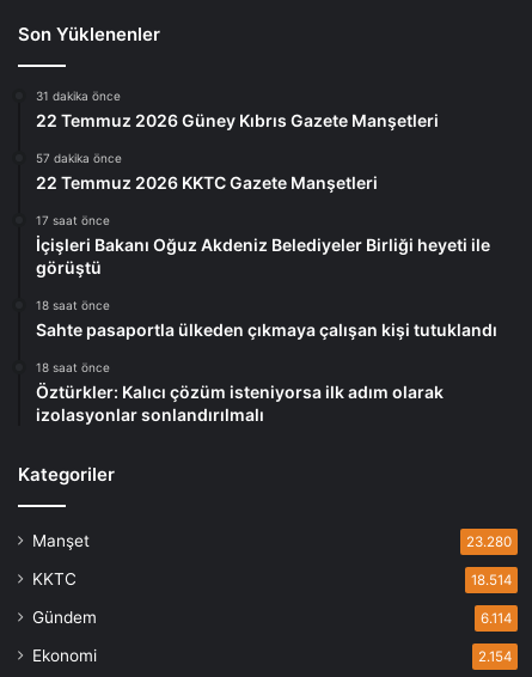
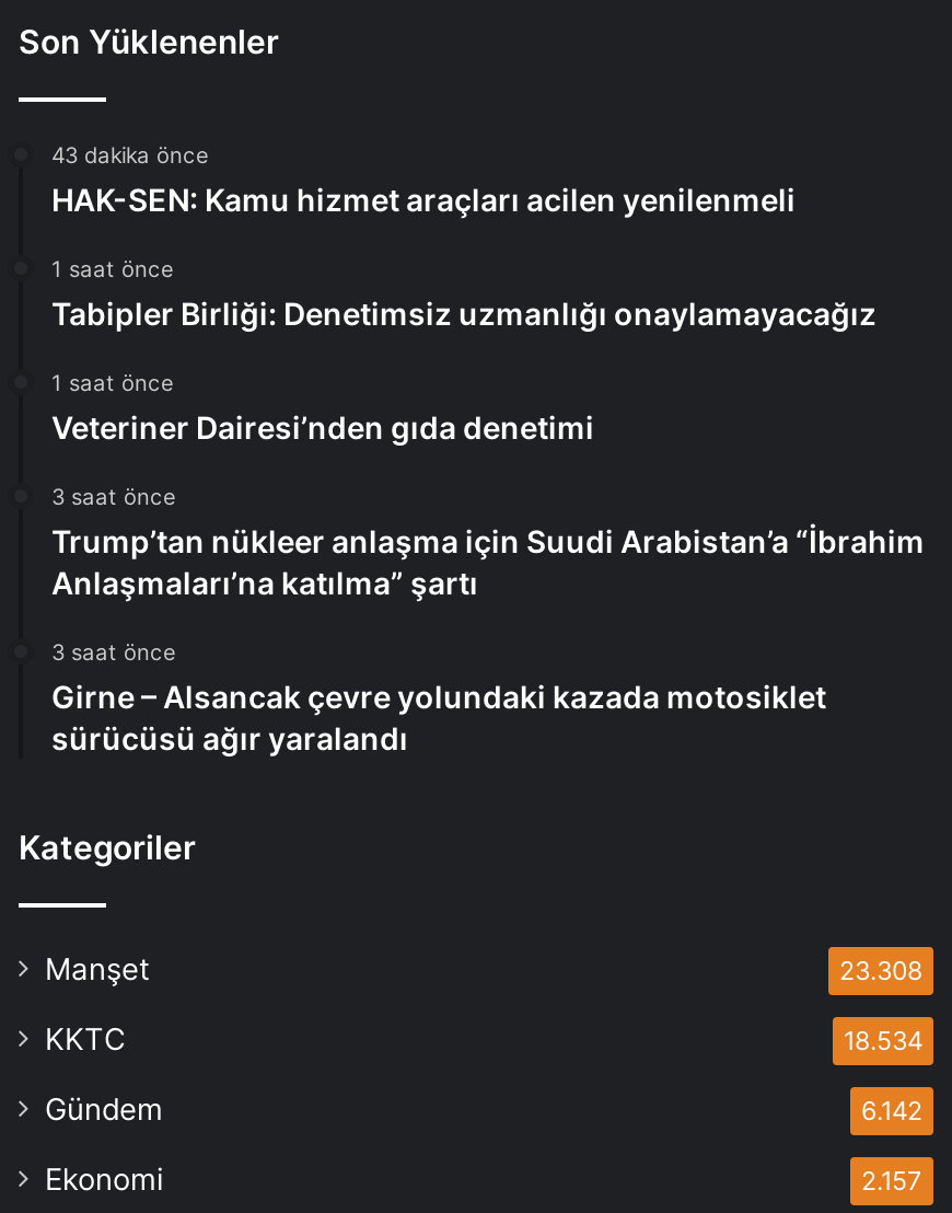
- 31 dakika önce
- 22 Temmuz 2026 Güney Kıbrıs Gazete Manşetleri
+ 43 dakika önce
+ HAK-SEN: Kamu hizmet araçları acilen yenilenmeli

- 57 dakika önce
- 22 Temmuz 2026 KKTC Gazete Manşetleri
+ 1 saat önce
+ Tabipler Birliği: Denetimsiz uzmanlığı onaylamayacağız

- 17 saat önce
- İçişleri Bakanı Oğuz Akdeniz Belediyeler Birliği heyeti ile
- görüştü
+ 1 saat önce
+ Veteriner Dairesi’nden gıda denetimi

- 18 saat önce
- Sahte pasaportla ülkeden çıkmaya çalışan kişi tutuklandı
+ 3 saat önce
+ Trump’tan nükleer anlaşma için Suudi Arabistan’a “İbrahim
+ Anlaşmaları’na katılma” şartı

- 18 saat önce
- Öztürkler: Kalıcı çözüm isteniyorsa ilk adım olarak
- izolasyonlar sonlandırılmalı
+ 3 saat önce
+ Girne – Alsancak çevre yolundaki kazada motosiklet
+ sürücüsü ağır yaralandı

- 23.280
+ 23.308

- 18.514
+ 18.534

- 6.114
+ 6.142

- 2.154
+ 2.157
